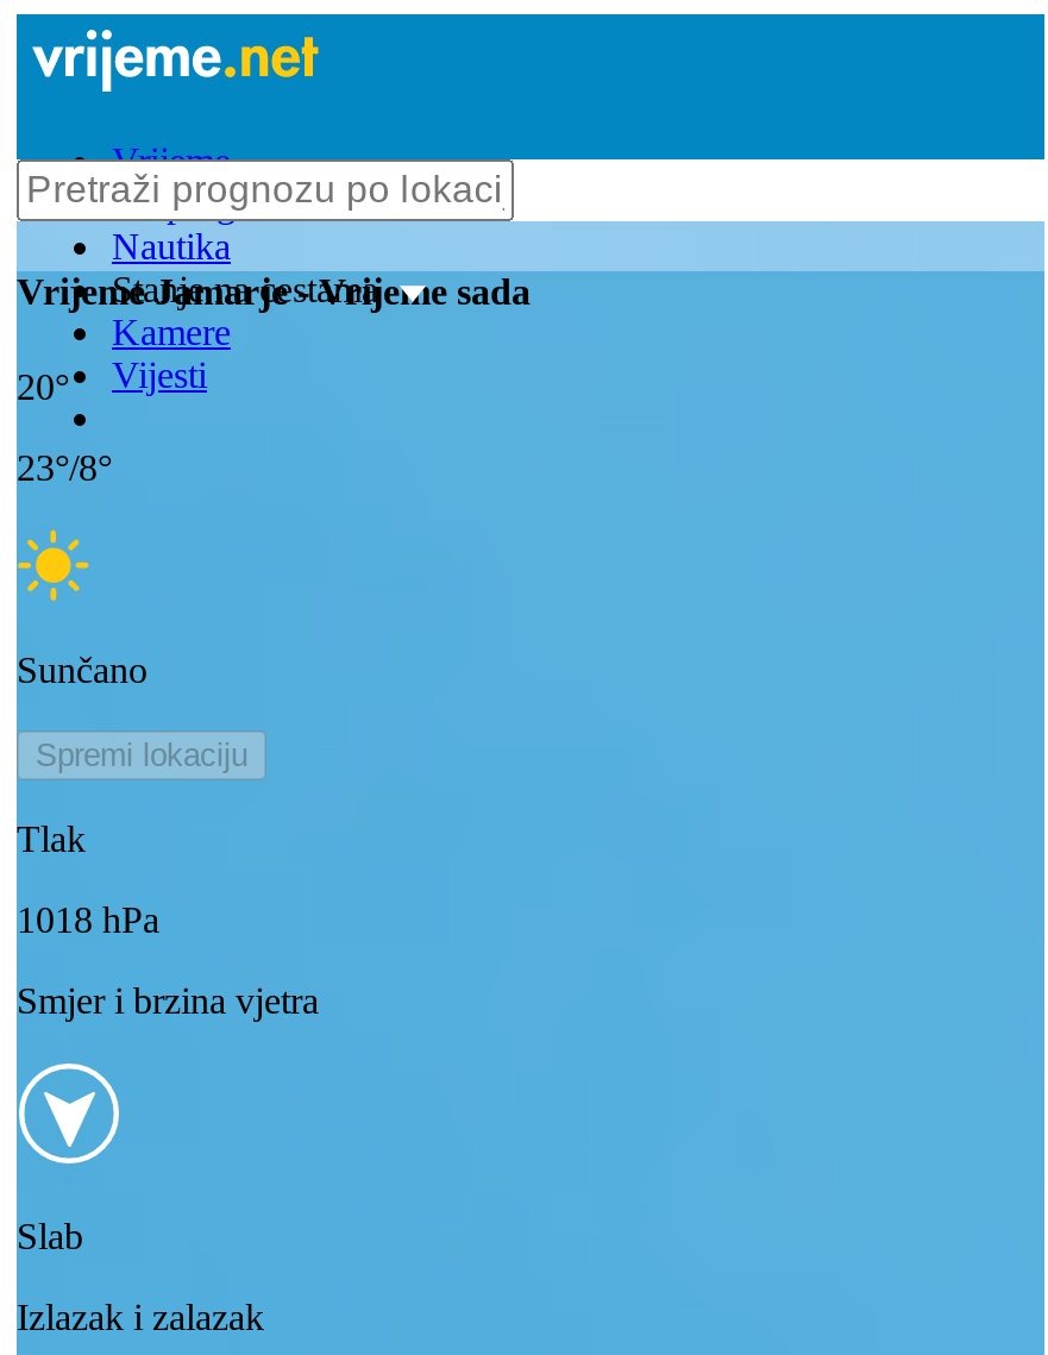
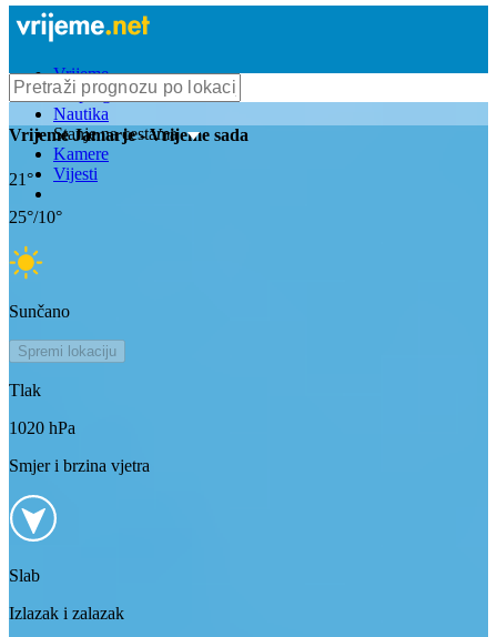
- 20° Vijesti
+ 21° Vijesti

- 23°/8°
+ 25°/10°

- 1018 hPa
+ 1020 hPa
